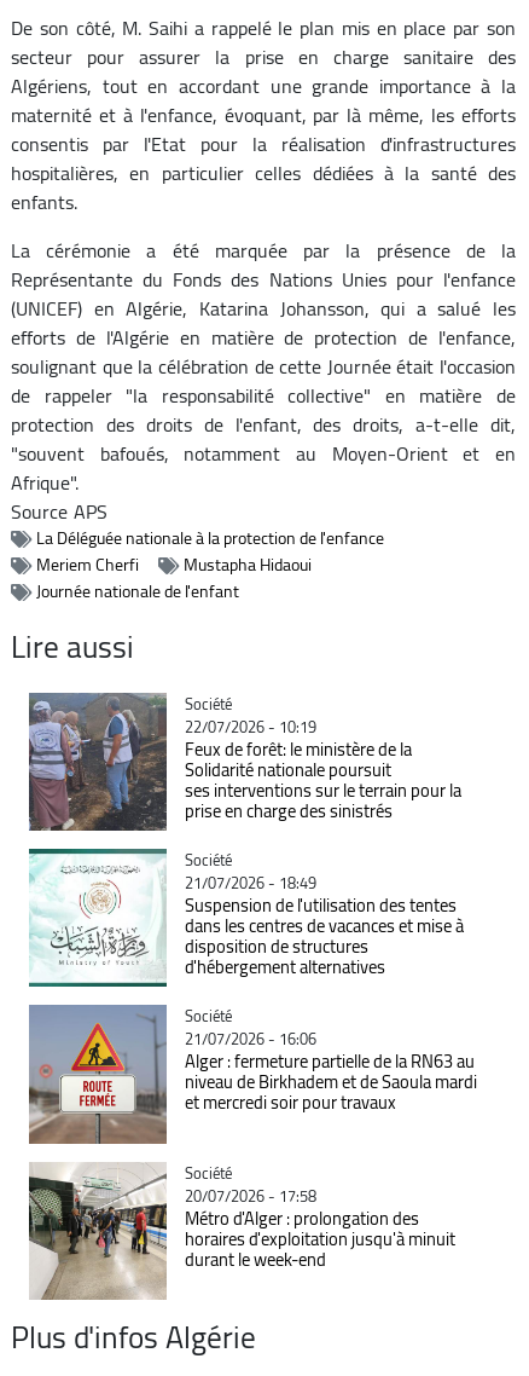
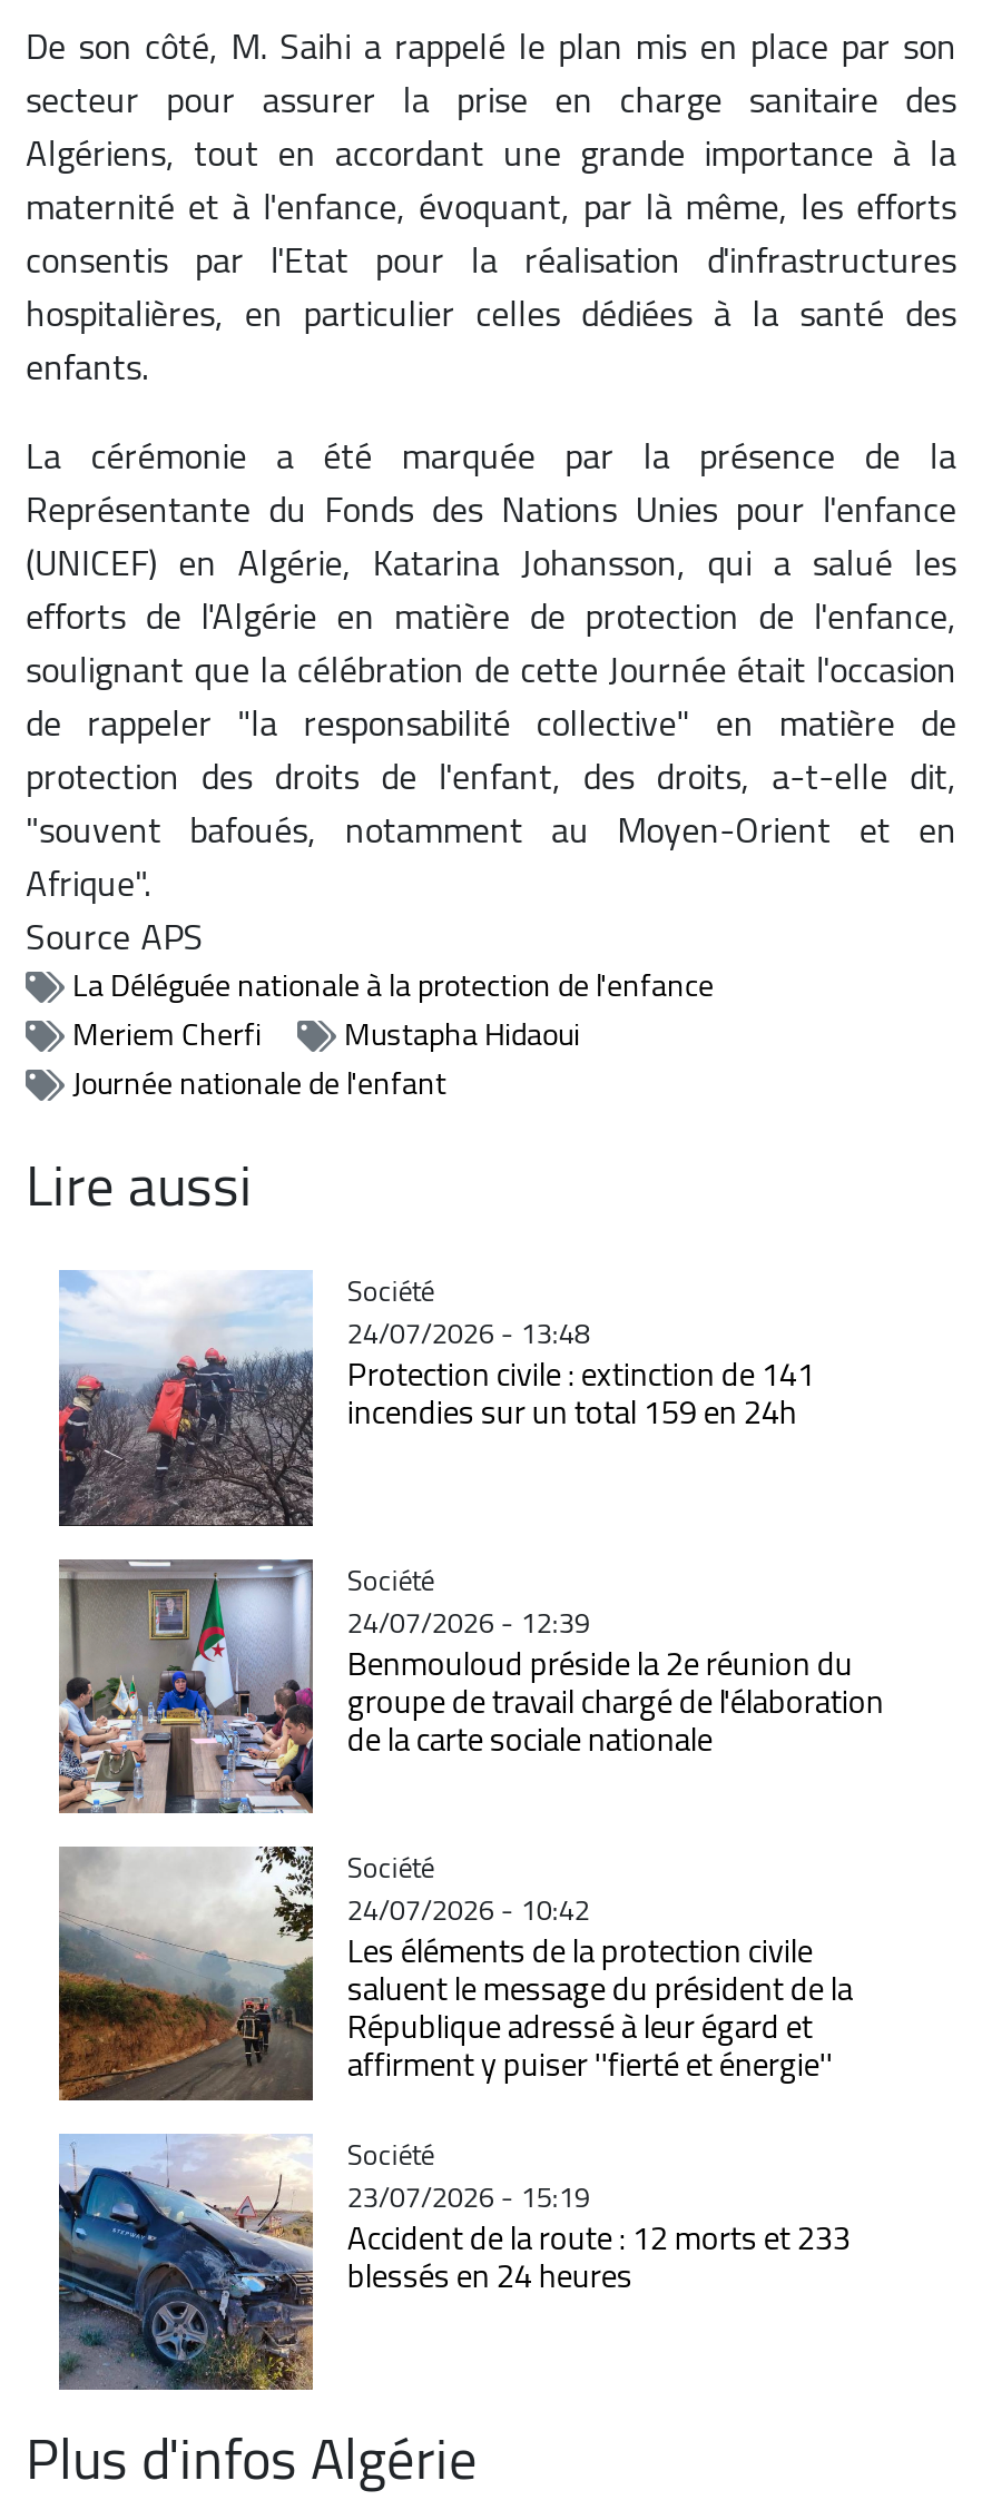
- [image]
- 22/07/2026 - 10:19
- Feux de forêt: le ministère de la
- Solidarité nationale poursuit
- ses interventions sur le terrain pour la
- prise en charge des sinistrés
+ [image]
+ 24/07/2026 - 13:48
+ Protection civile : extinction de 141
+ incendies sur un total 159 en 24h

- [image]
- 21/07/2026 - 18:49
- Suspension de l'utilisation des tentes
- dans les centres de vacances et mise à
- disposition de structures
- d'hébergement alternatives
+ [image]
+ 24/07/2026 - 12:39
+ Benmouloud préside la 2e réunion du
+ groupe de travail chargé de l'élaboration
+ de la carte sociale nationale

- [image]
- 21/07/2026 - 16:06
- Alger : fermeture partielle de la RN63 au
- niveau de Birkhadem et de Saoula mardi
- et mercredi soir pour travaux
+ [image]
+ 24/07/2026 - 10:42
+ Les éléments de la protection civile
+ saluent le message du président de la
+ République adressé à leur égard et
+ affirment y puiser ''fierté et énergie''

- [image]
- 20/07/2026 - 17:58
- Métro d'Alger : prolongation des
- horaires d'exploitation jusqu'à minuit
- durant le week-end
+ [image]
+ 23/07/2026 - 15:19
+ Accident de la route : 12 morts et 233
+ blessés en 24 heures
